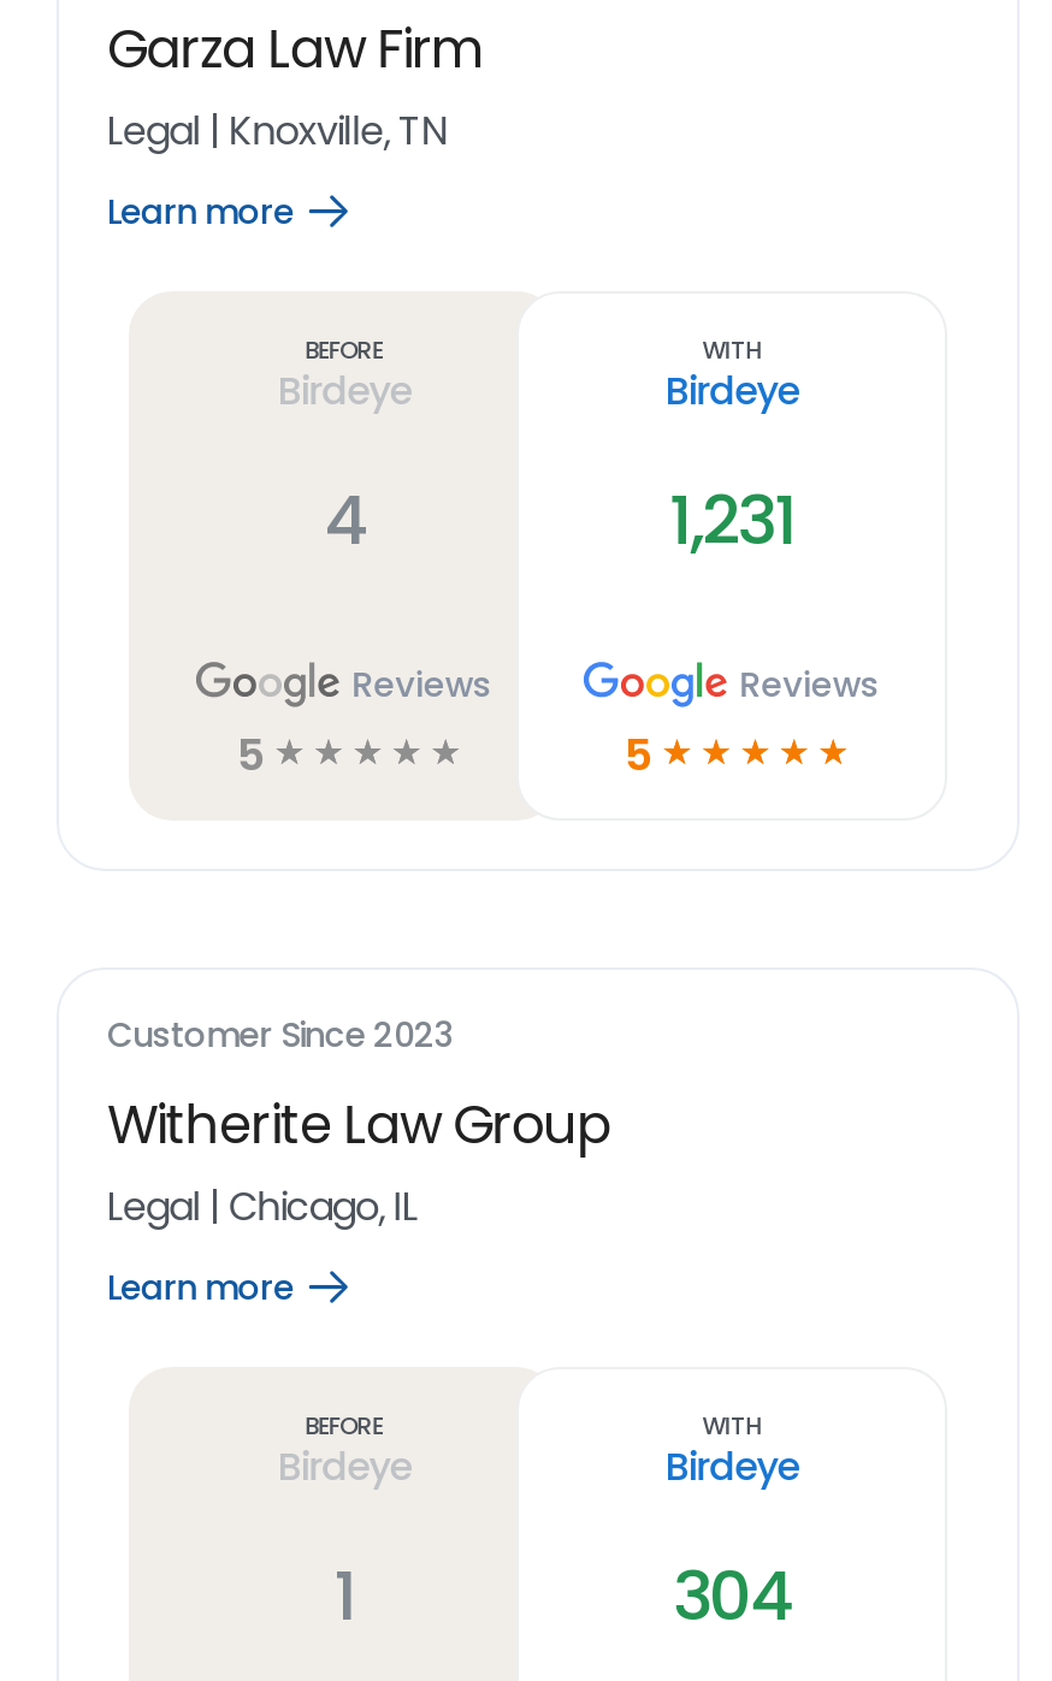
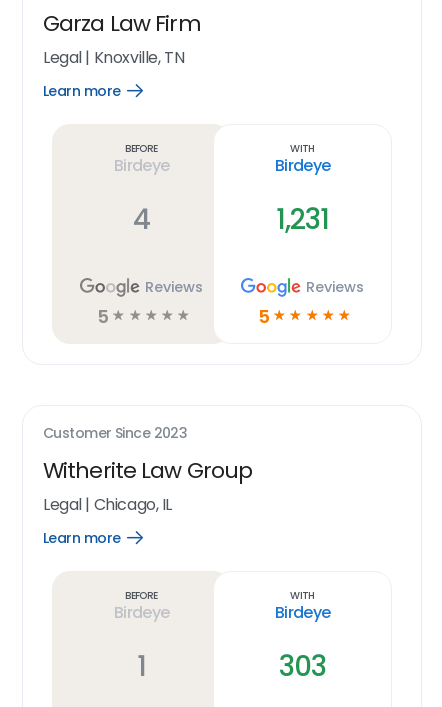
- 304
+ 303
